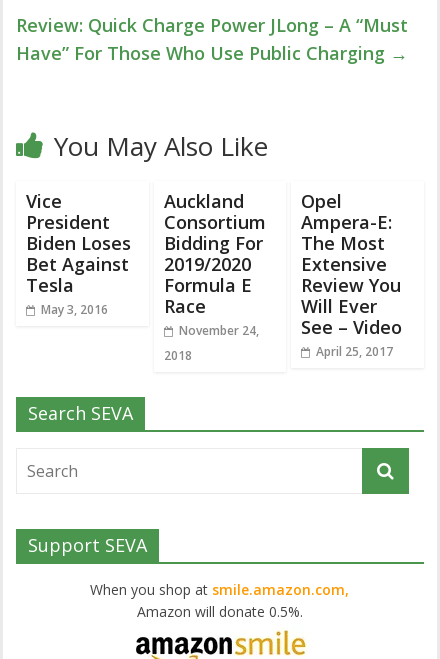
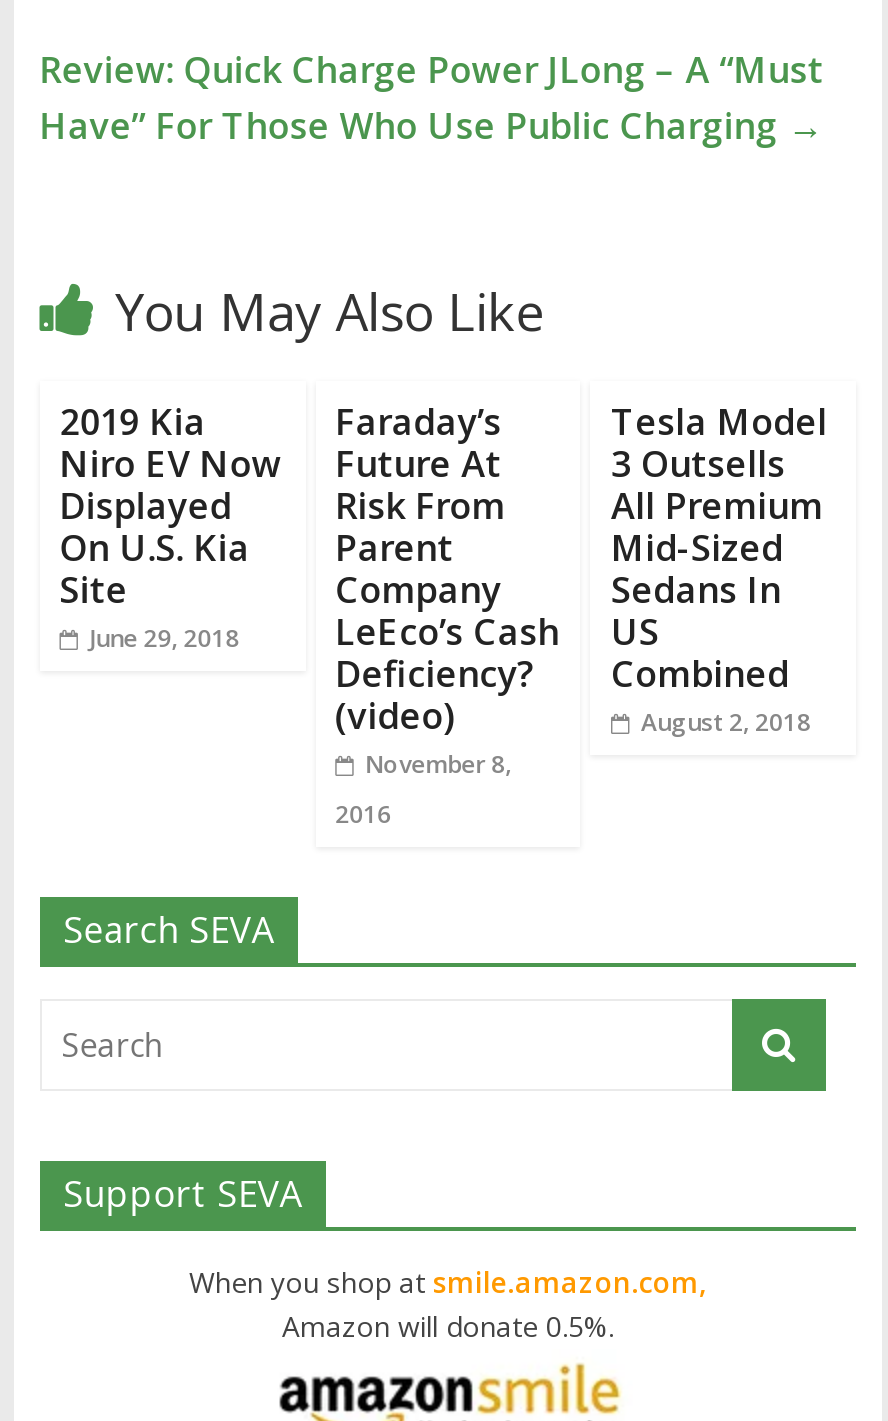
- Vice
- President
- Biden Loses
- Bet Against
- Tesla
- May 3, 2016
+ 2019 Kia
+ Niro EV Now
+ Displayed
+ On U.S. Kia
+ Site
+ June 29, 2018

- Auckland
- Consortium
- Bidding For
- 2019/2020
- Formula E
- Race
- November 24,
+ Faraday’s
+ Future At
+ Risk From
+ Parent
+ Company
+ LeEco’s Cash
+ Deficiency?
+ (video)
+ November 8,

- Opel
- Ampera-E:
- The Most
- Extensive
- Review You
- Will Ever
- See – Video
- April 25, 2017
+ Tesla Model
+ 3 Outsells
+ All Premium
+ Mid-Sized
+ Sedans In
+ US
+ Combined
+ August 2, 2018

- 2018
+ 2016
